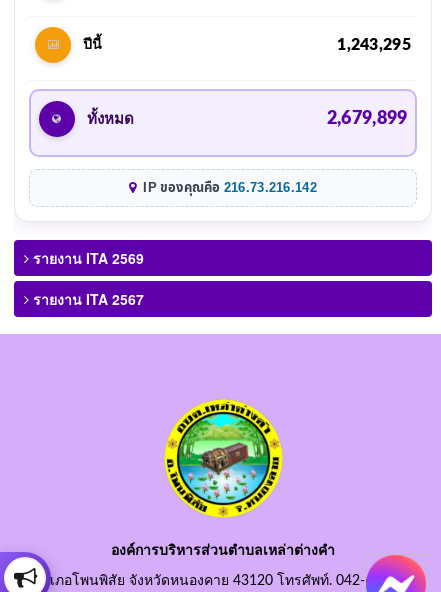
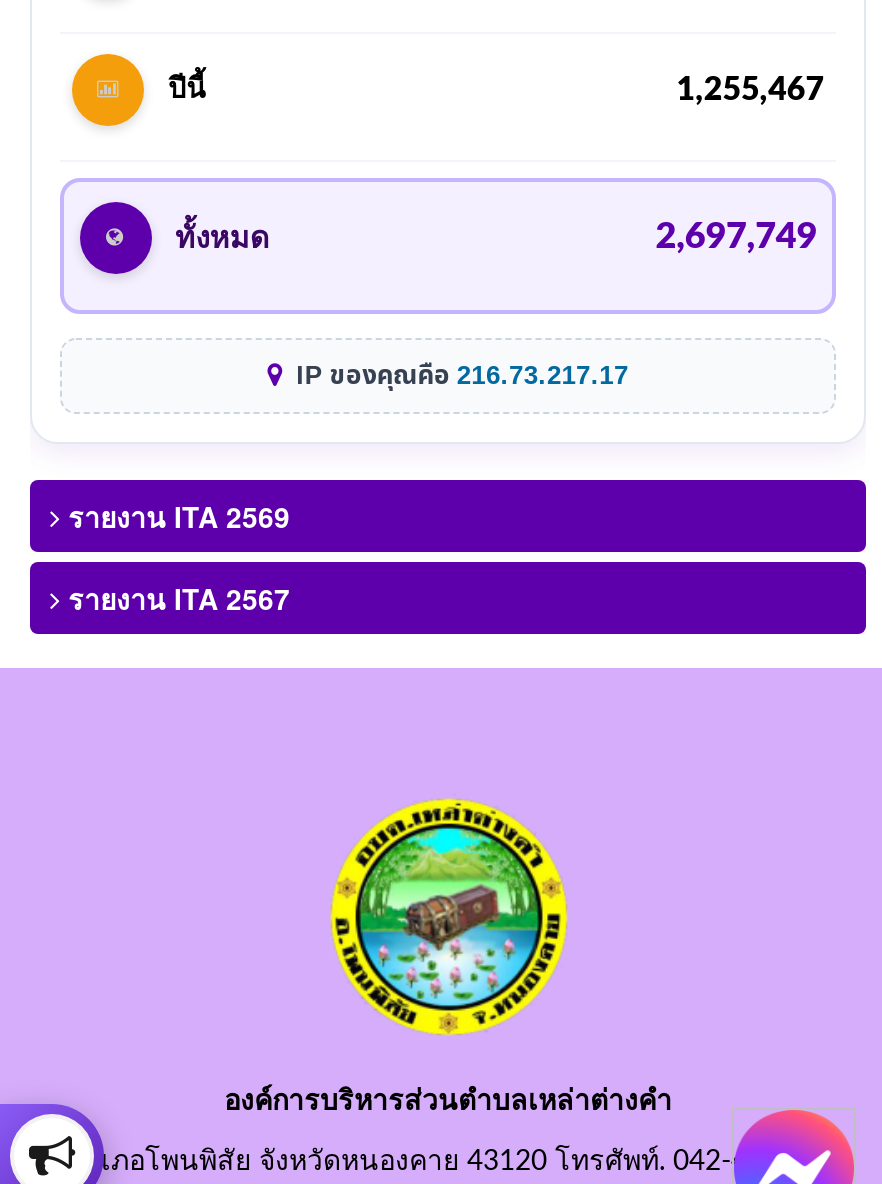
- 1,243,295
+ 1,255,467

- 2,679,899
+ 2,697,749

- IP ของคุณคือ216.73.216.142
+ IP ของคุณคือ216.73.217.17
